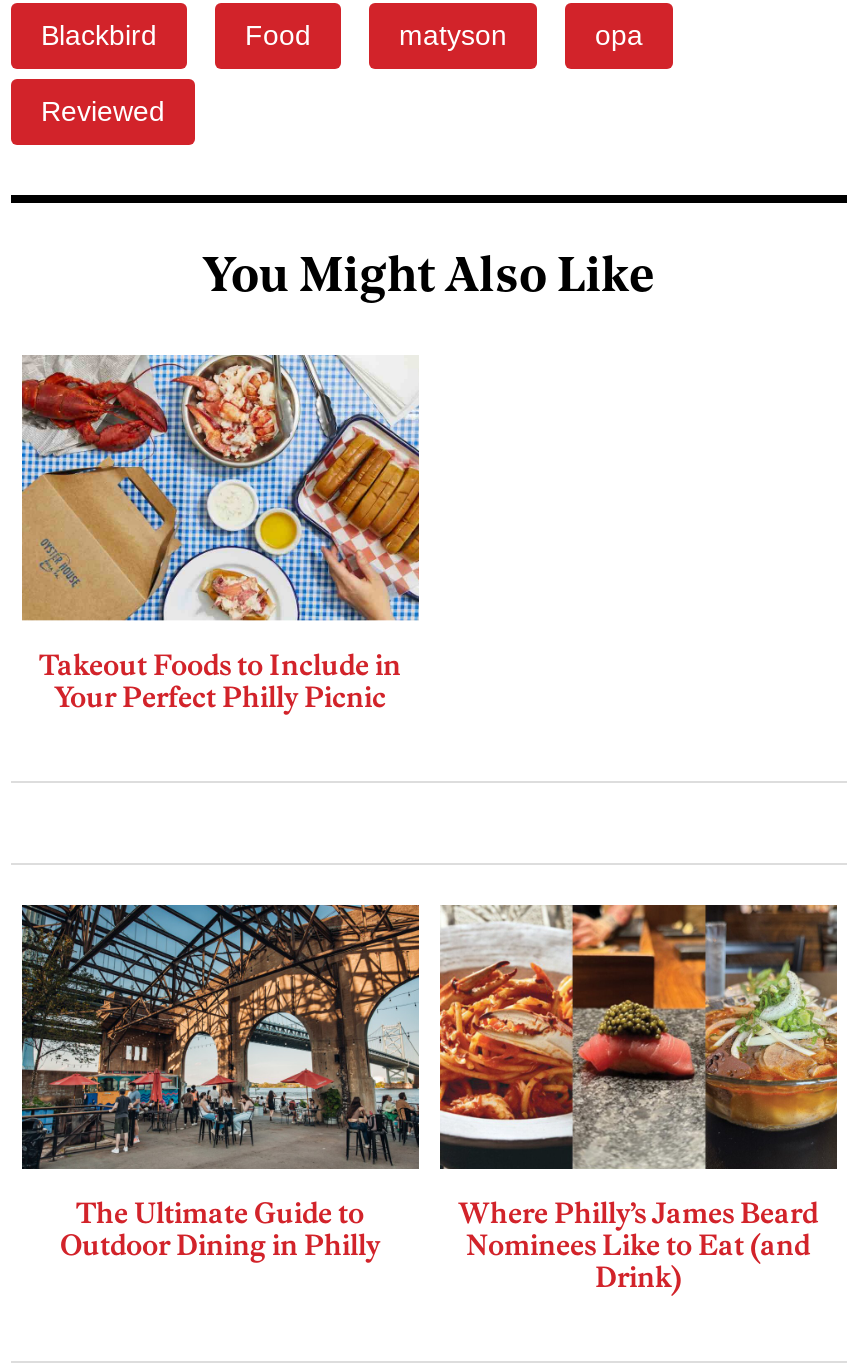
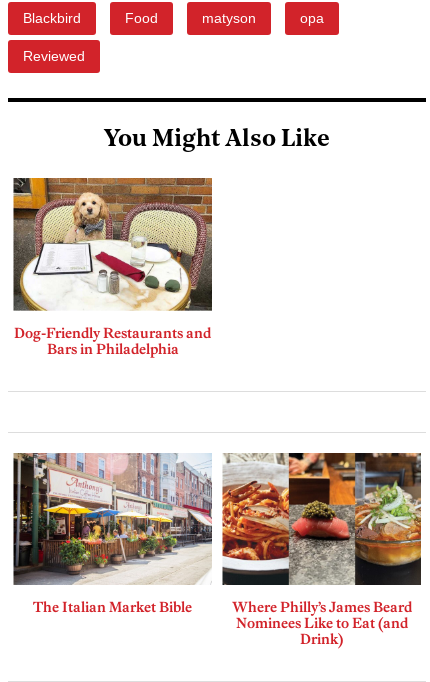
- [image]
- Takeout Foods to Include in
- Your Perfect Philly Picnic
+ [image]
+ Dog-Friendly Restaurants and
+ Bars in Philadelphia

- [image]
- The Ultimate Guide to
- Outdoor Dining in Philly
+ [image]
+ The Italian Market Bible
